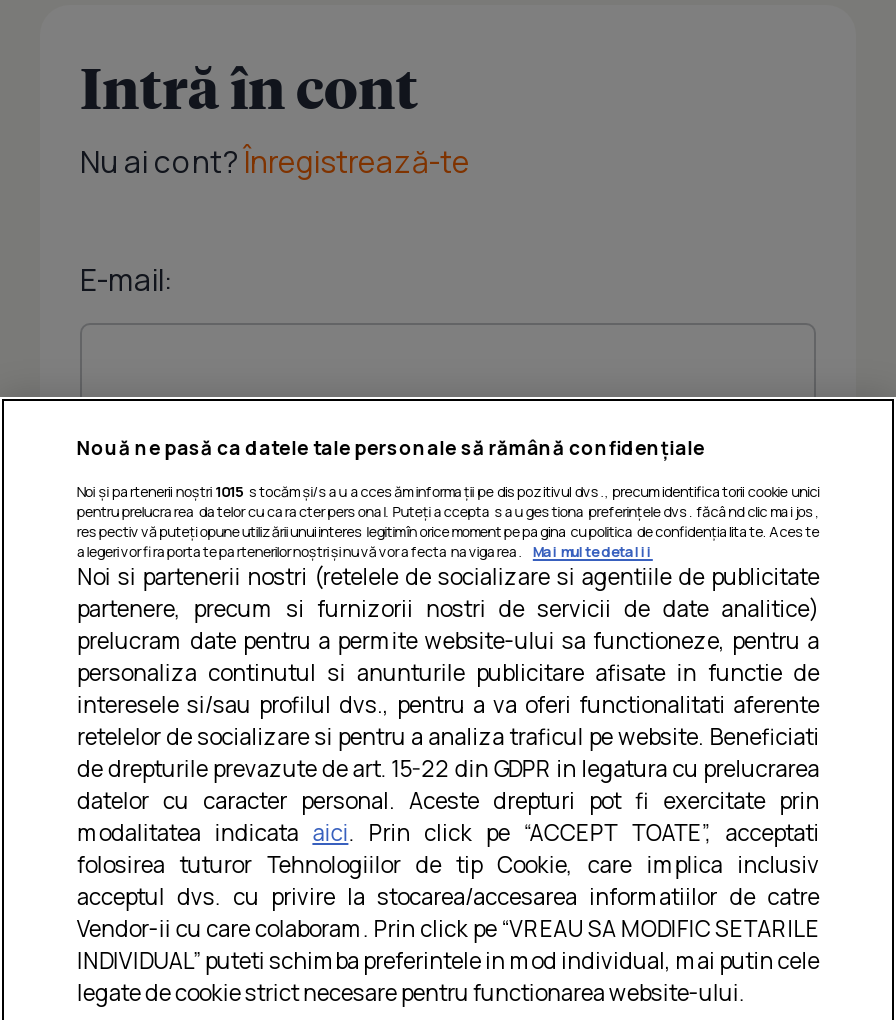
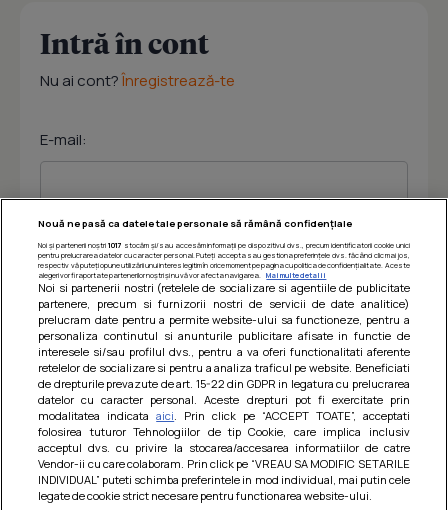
- Noi și partenerii noștri 1015 stocăm și/sau accesăm informații pe dispozitivul dvs., precum identificatorii cookie unici
+ Noi și partenerii noștri 1017 stocăm și/sau accesăm informații pe dispozitivul dvs., precum identificatorii cookie unici
